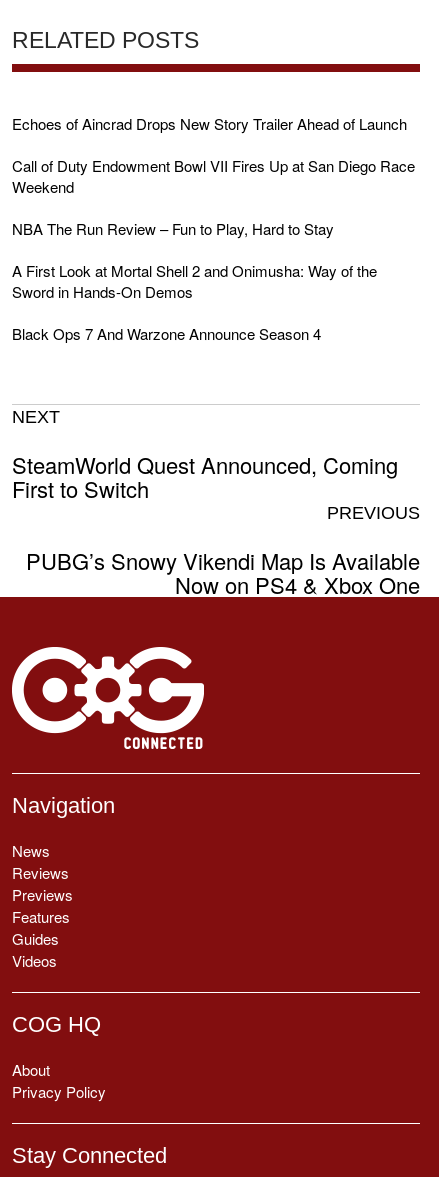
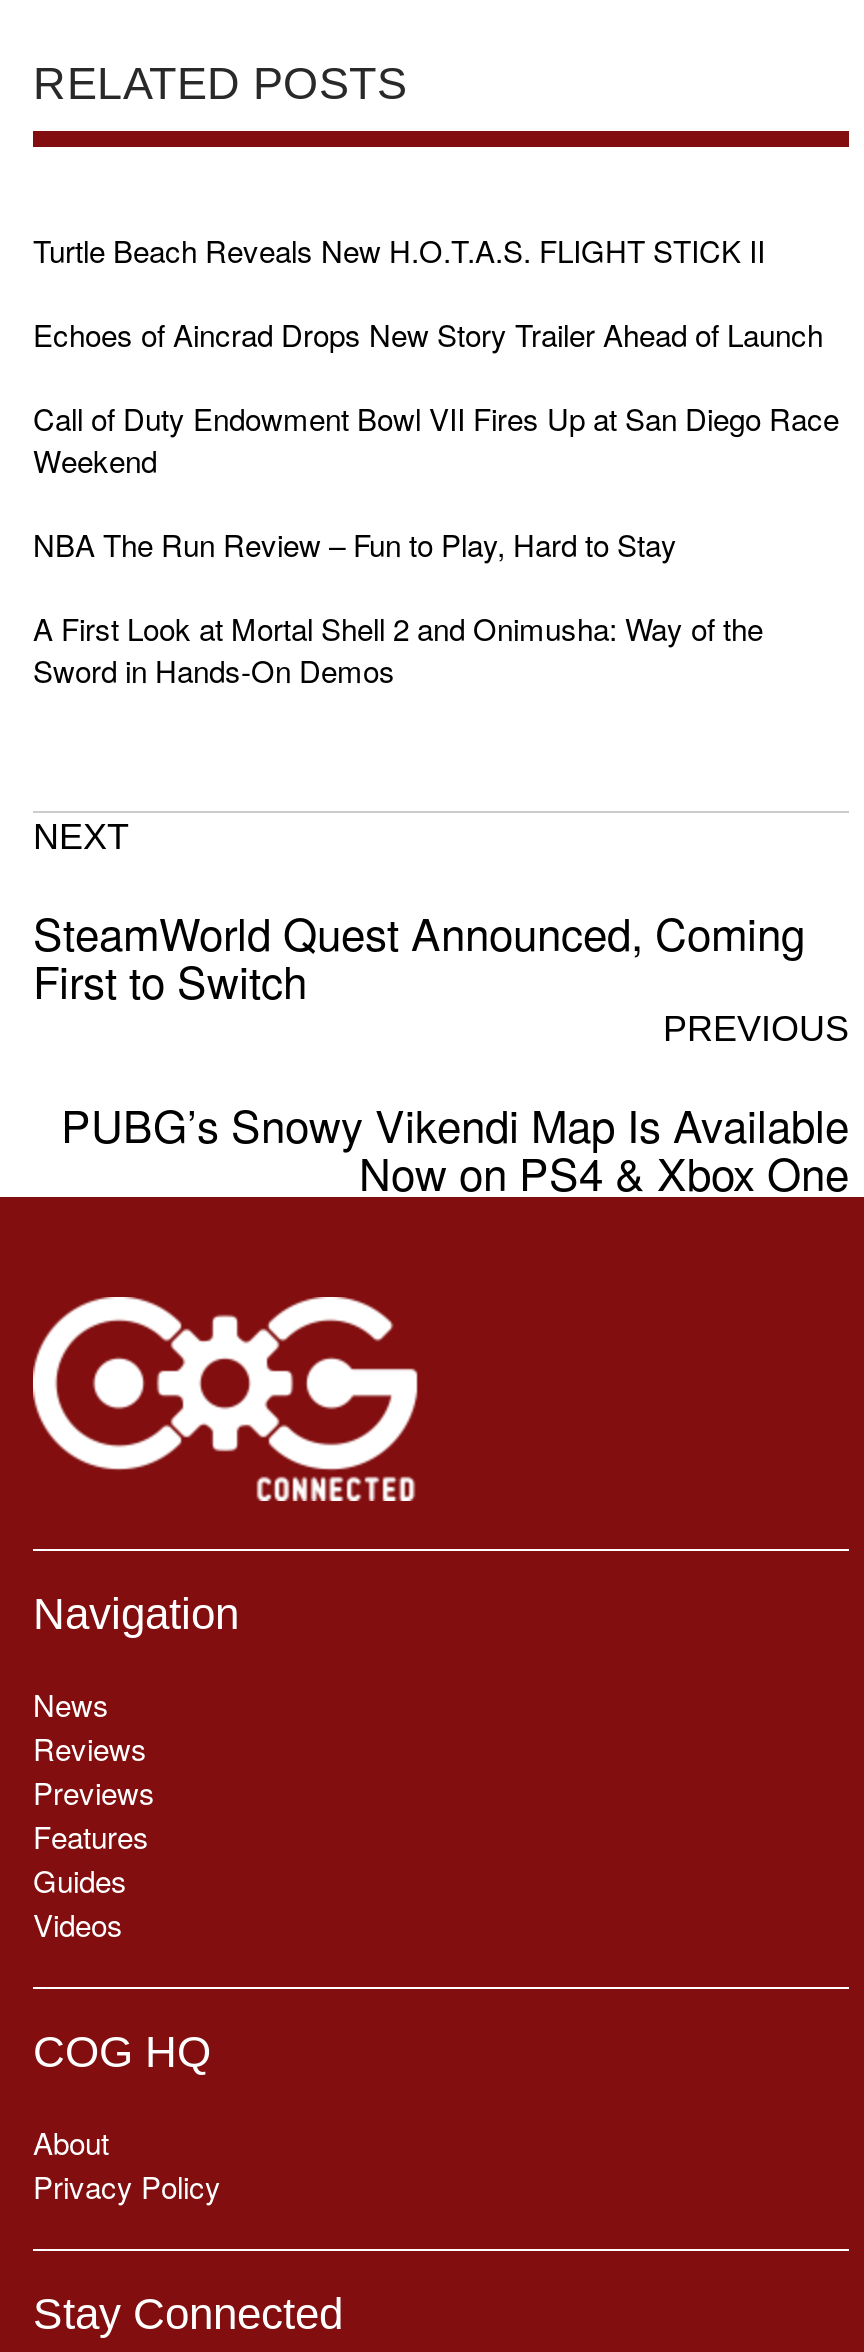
+ Turtle Beach Reveals New H.O.T.A.S. FLIGHT STICK II

moved down: Echoes of Aincrad Drops New Story Trailer Ahead of Launch | Call of Duty Endowment Bowl VII Fires Up at San Diego Race | Weekend | NBA The Run Review – Fun to Play, Hard to Stay | A First Look at Mortal Shell 2 and Onimusha: Way of the | Sword in Hands-On Demos

- Black Ops 7 And Warzone Announce Season 4
